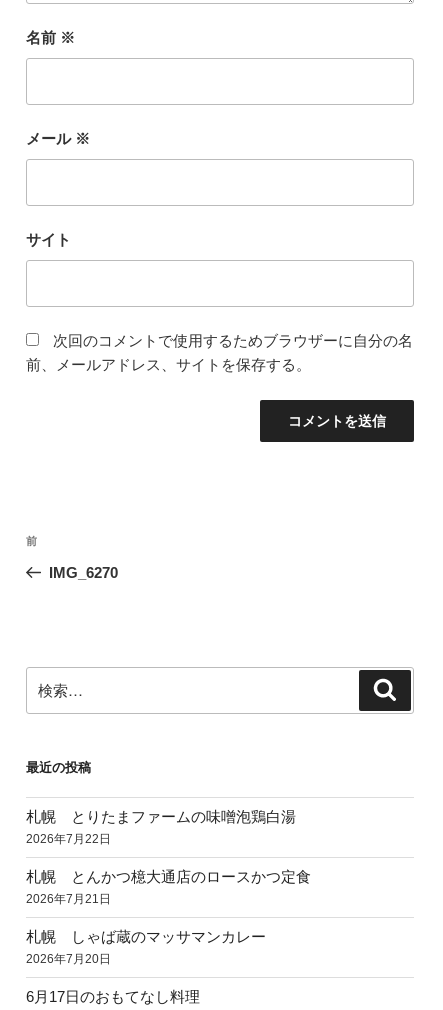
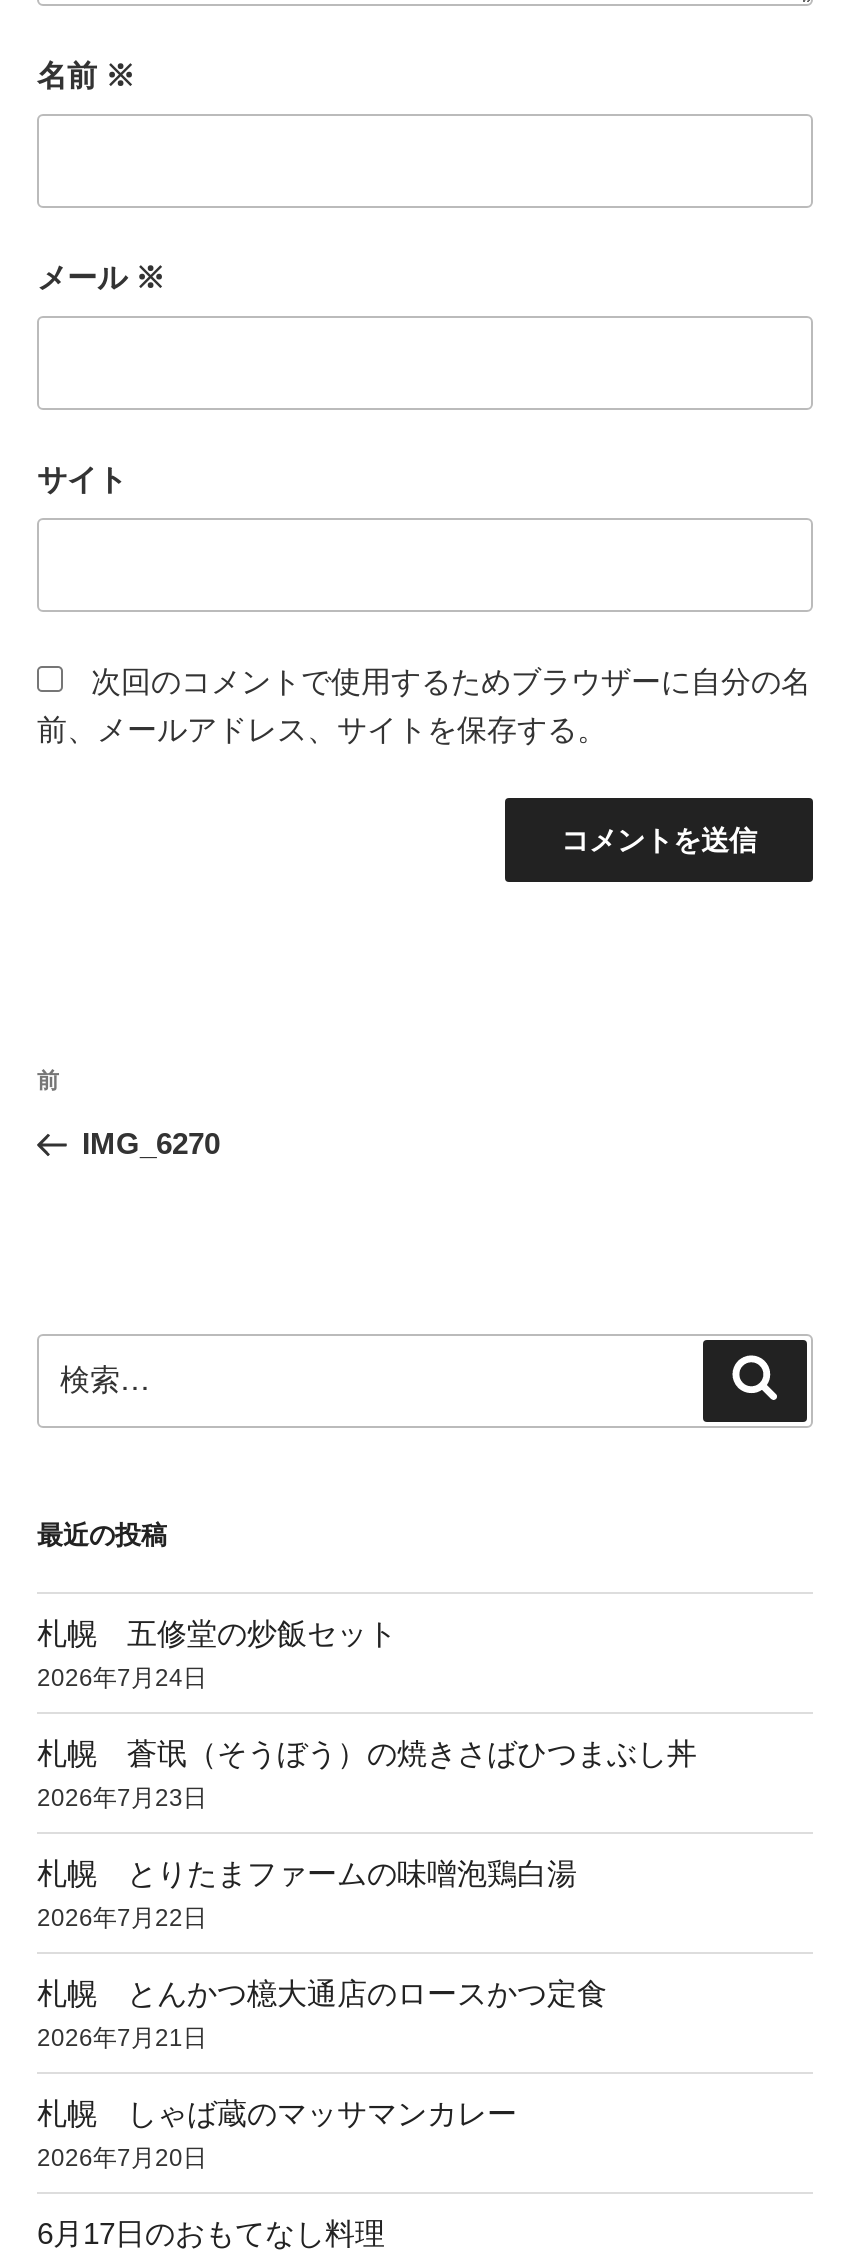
+ 札幌 五修堂の炒飯セット
+ 2026年7月24日
+ 札幌 蒼氓（そうぼう）の焼きさばひつまぶし丼
+ 2026年7月23日
